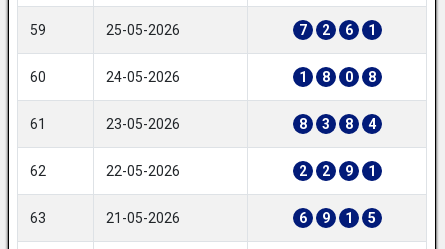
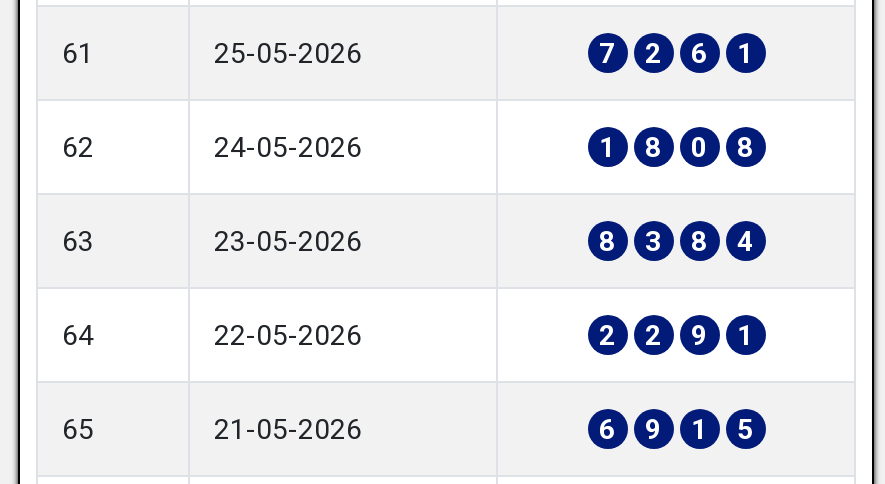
- 59
+ 61

- 60
+ 62

- 61
+ 63

- 62
+ 64

- 63
+ 65
